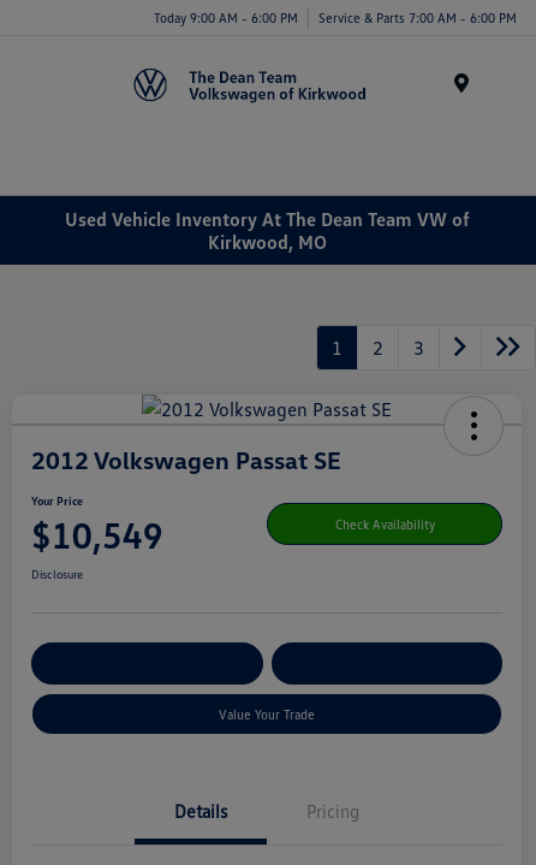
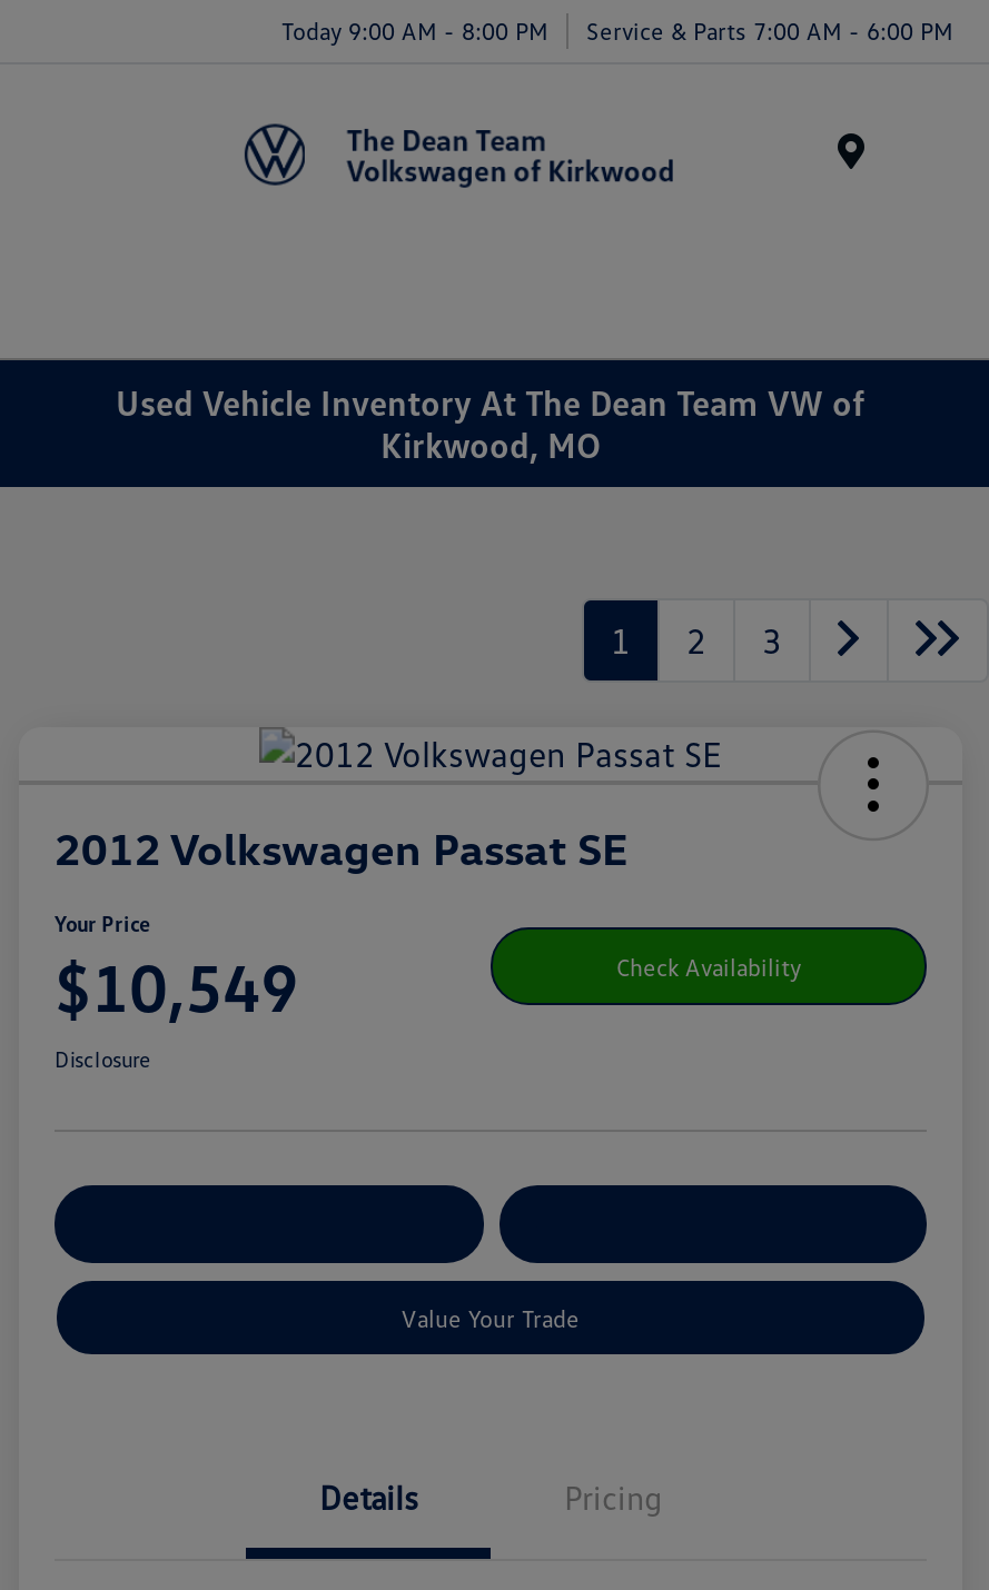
- Today 9:00 AM - 6:00 PM Service & Parts 7:00 AM - 6:00 PM
+ Today 9:00 AM - 8:00 PM Service & Parts 7:00 AM - 6:00 PM
